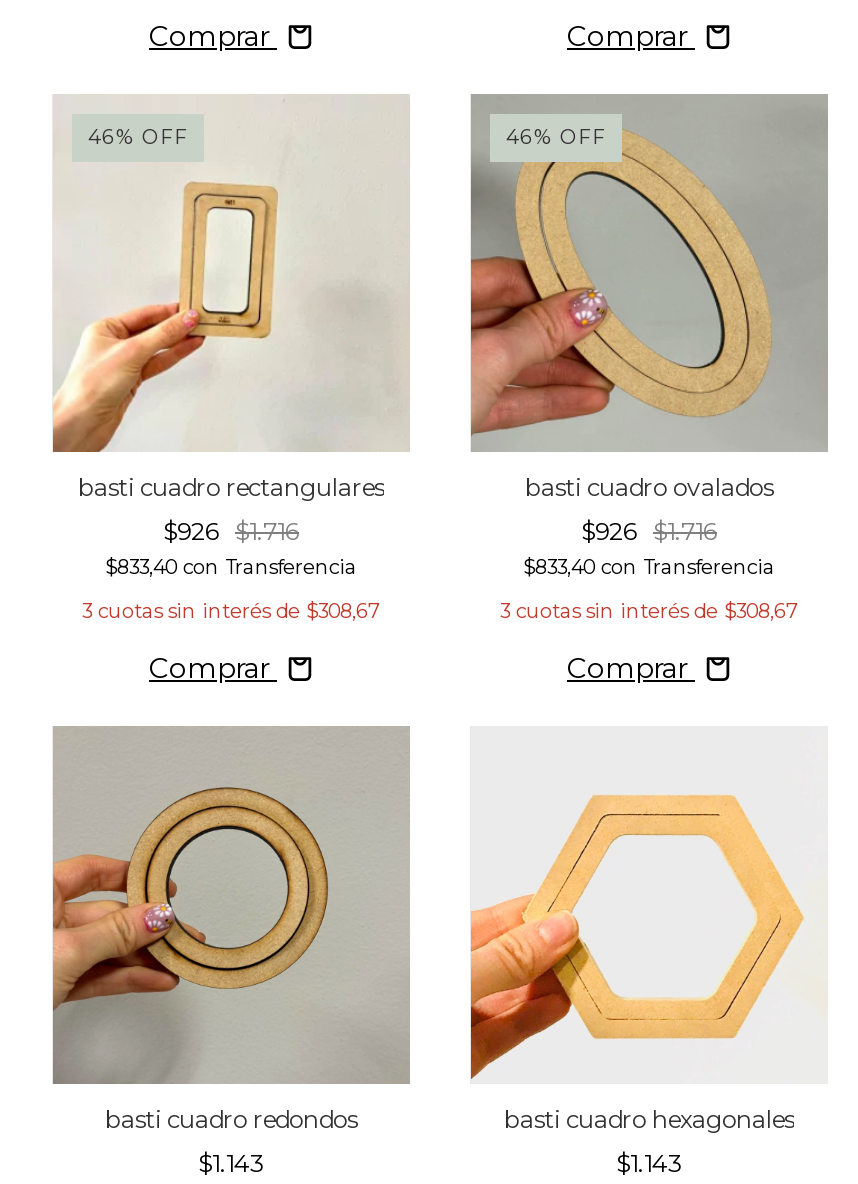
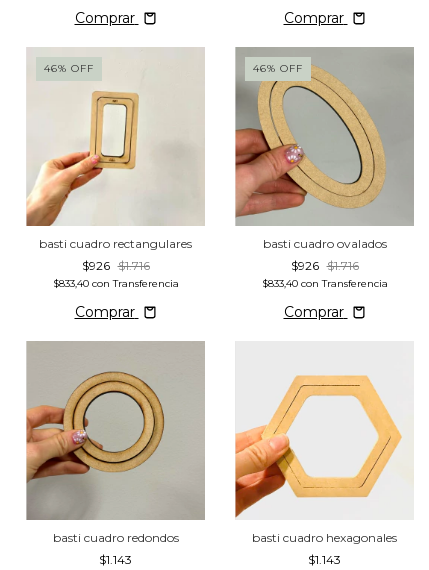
- 3 cuotas sin interés de $308,67

- 3 cuotas sin interés de $308,67
